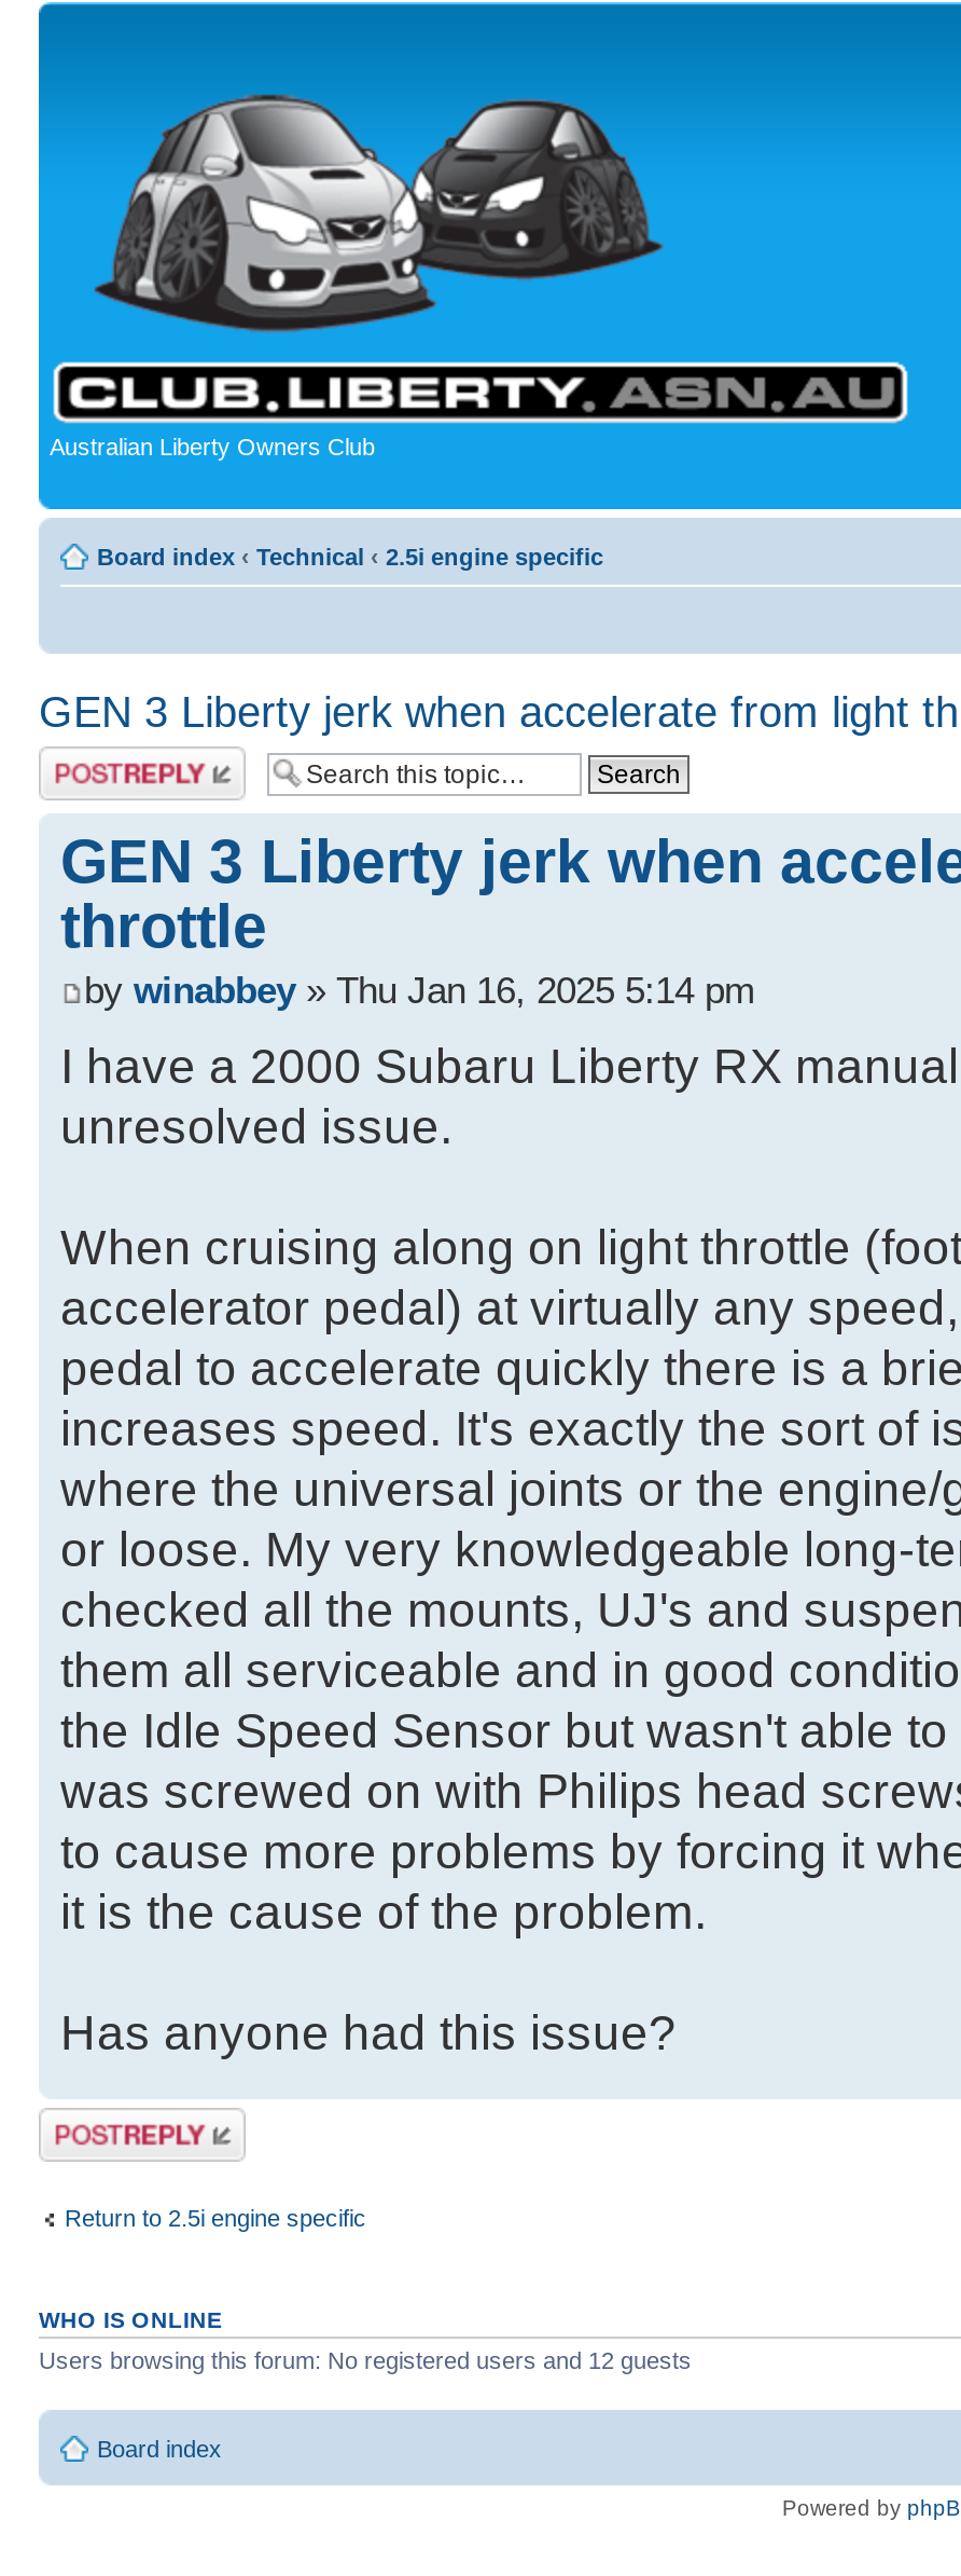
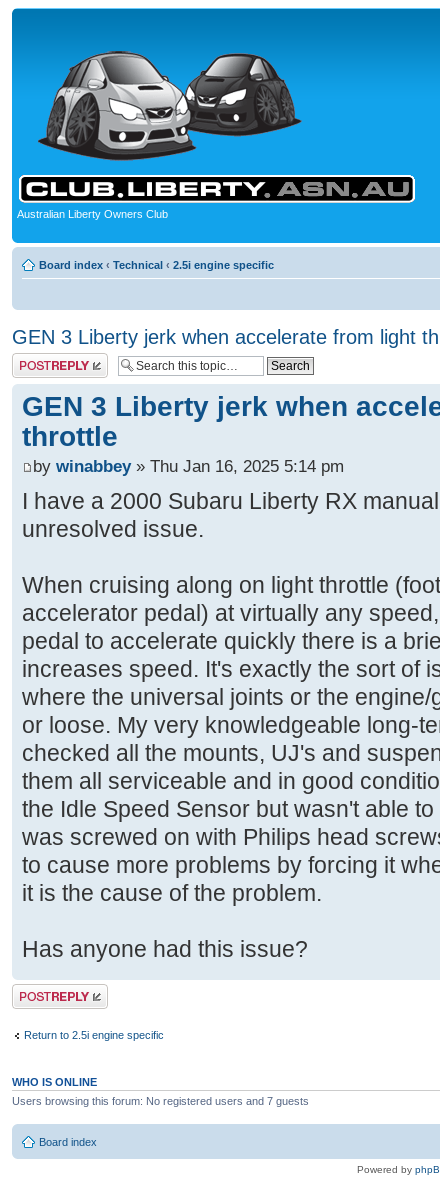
- Users browsing this forum: No registered users and 12 guests
+ Users browsing this forum: No registered users and 7 guests
